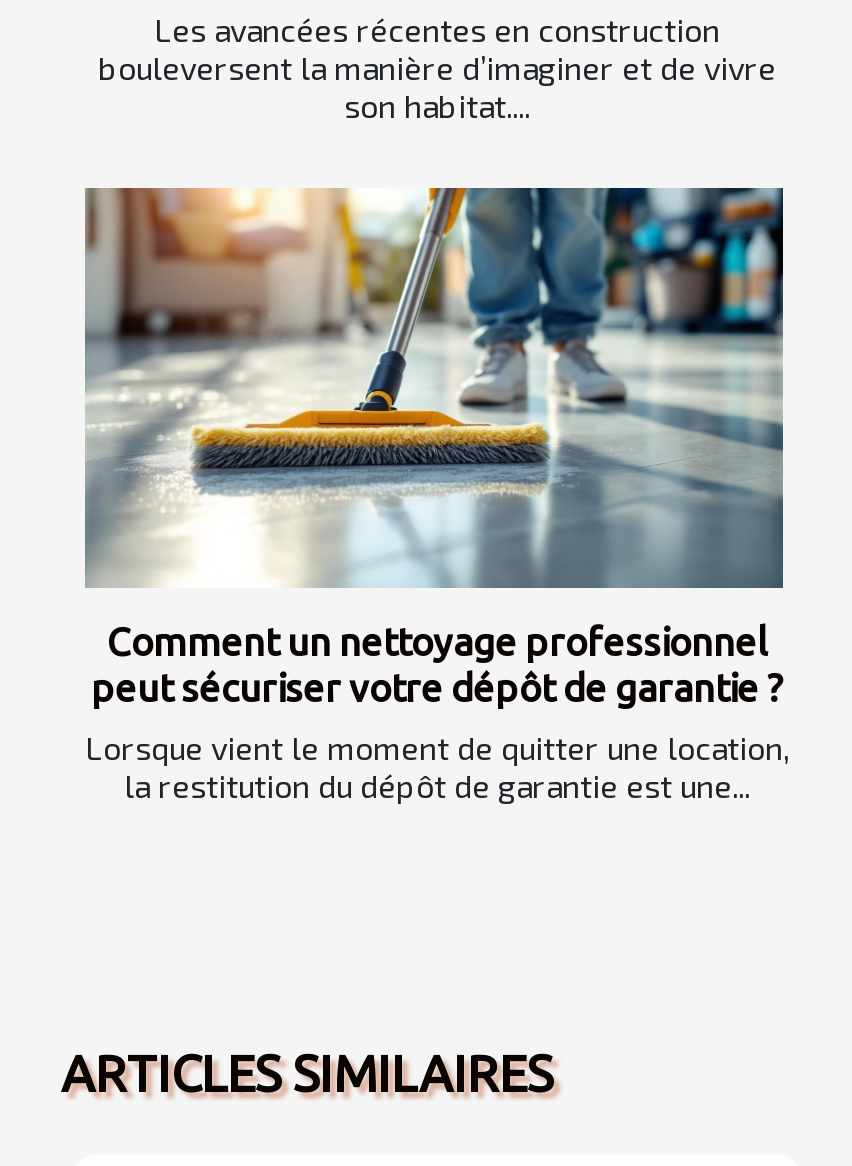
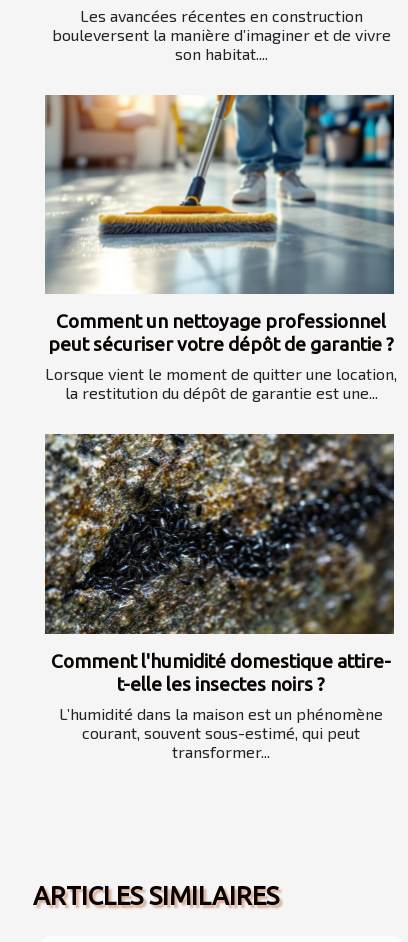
+ [image]
+ Comment l'humidité domestique attire-
+ t-elle les insectes noirs ?
+ L’humidité dans la maison est un phénomène
+ courant, souvent sous-estimé, qui peut
+ transformer...
